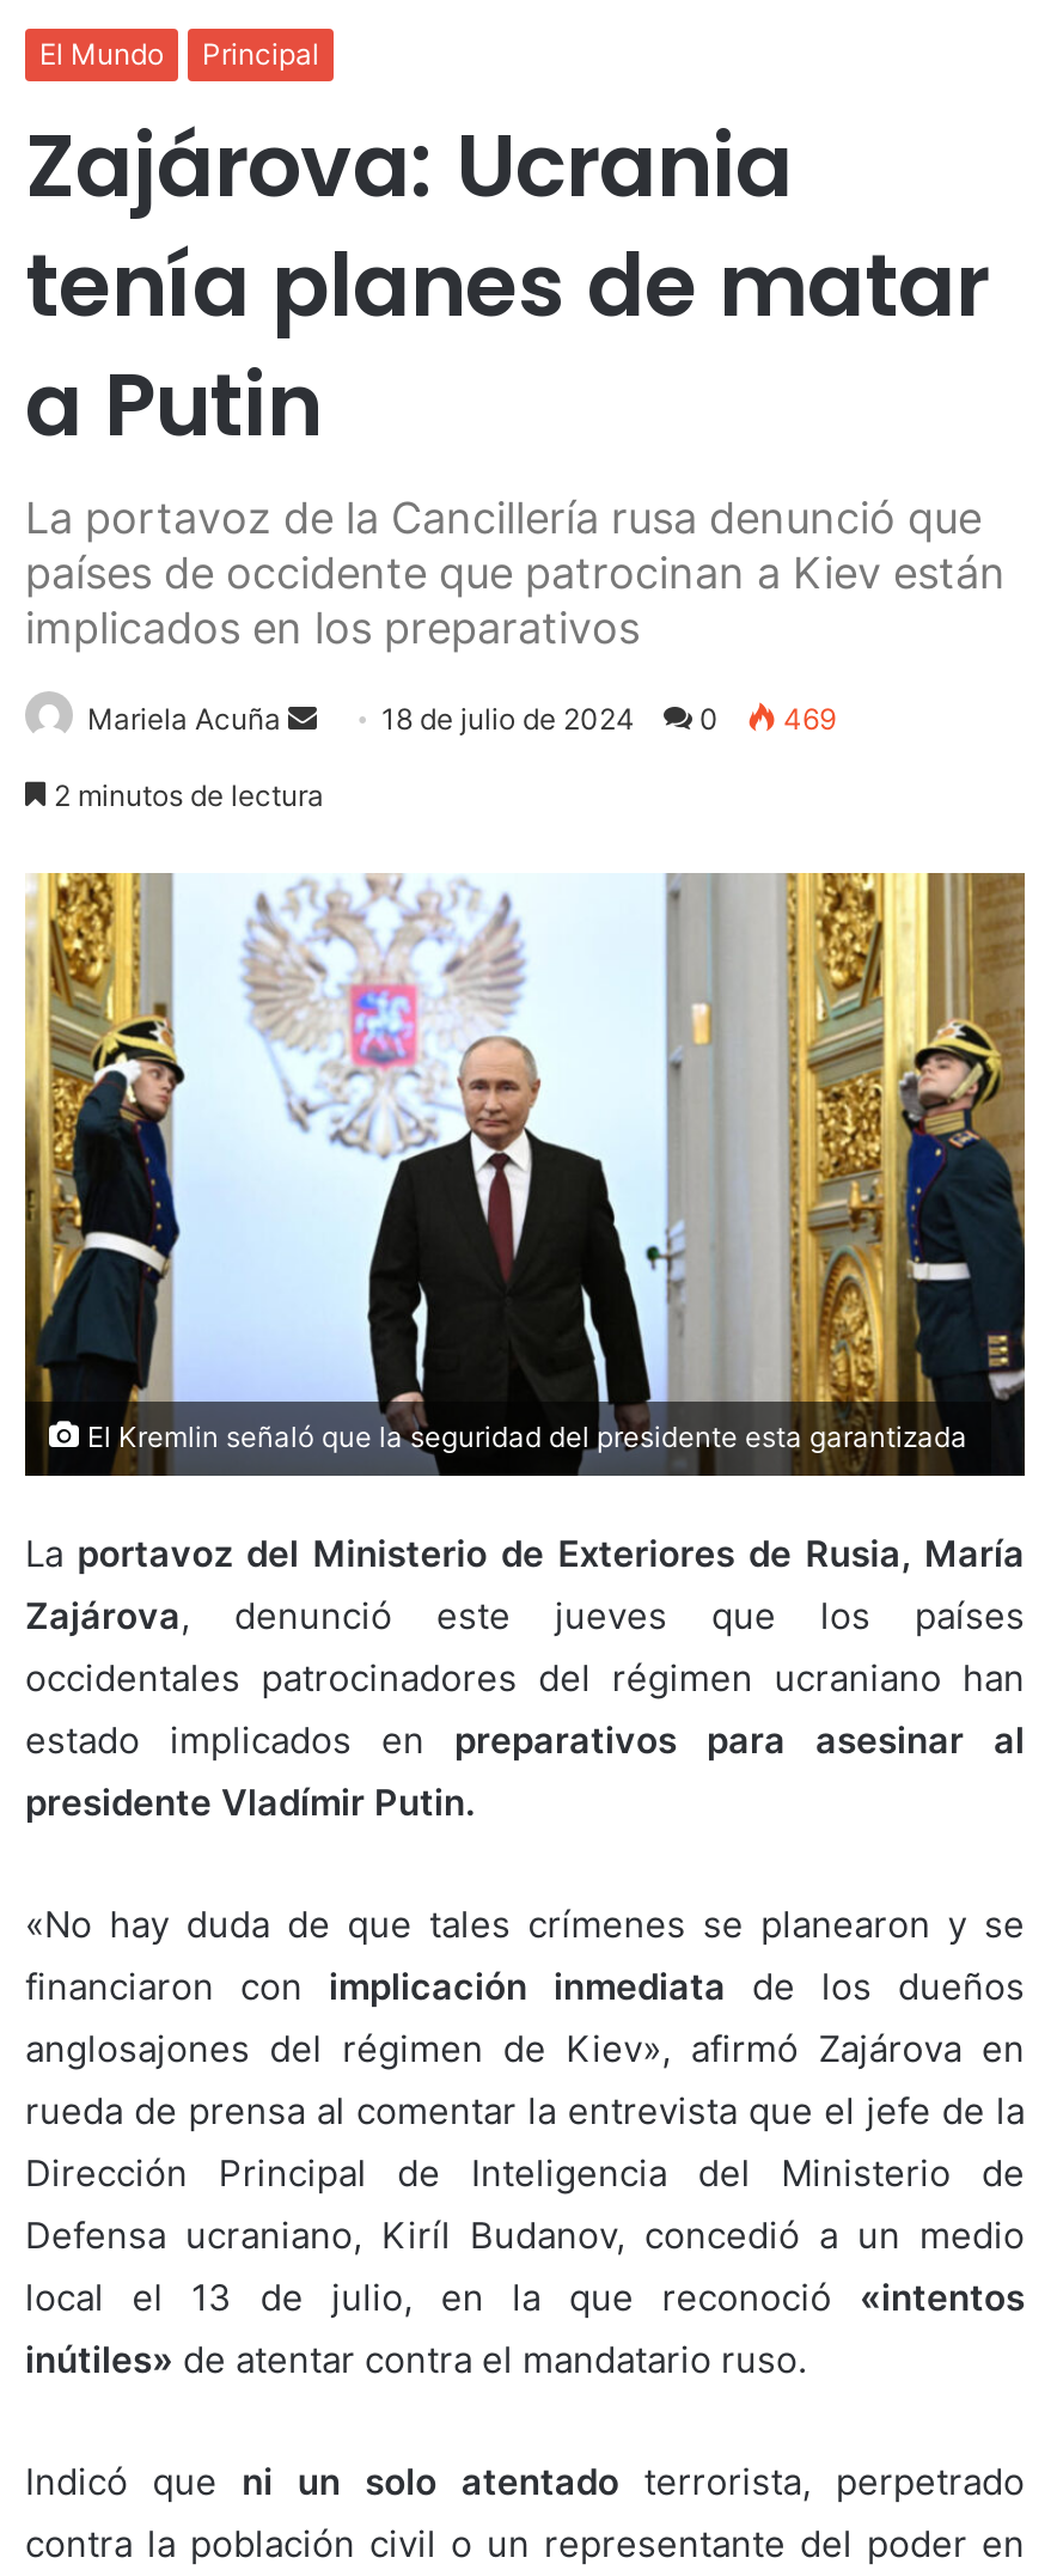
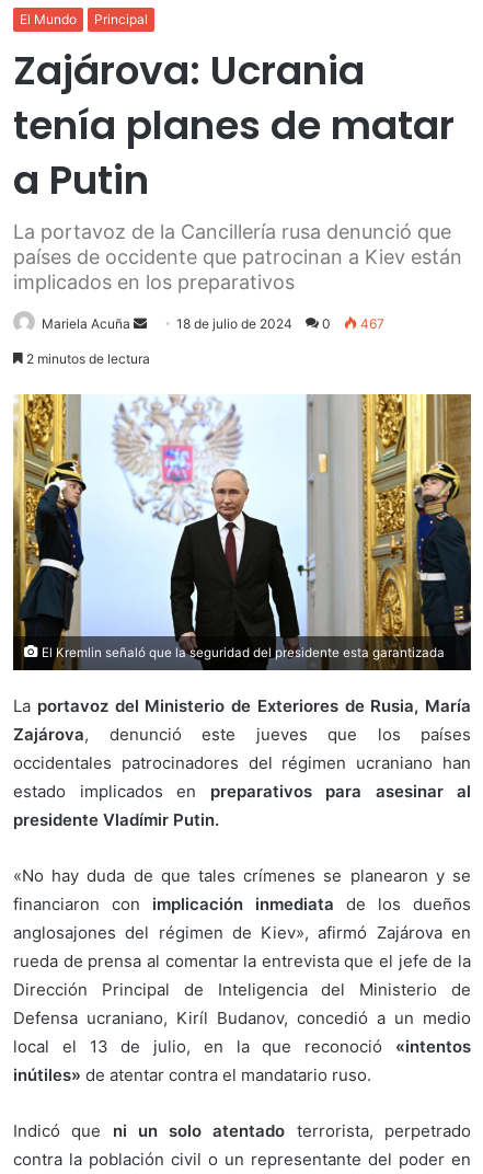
- 469
+ 467
